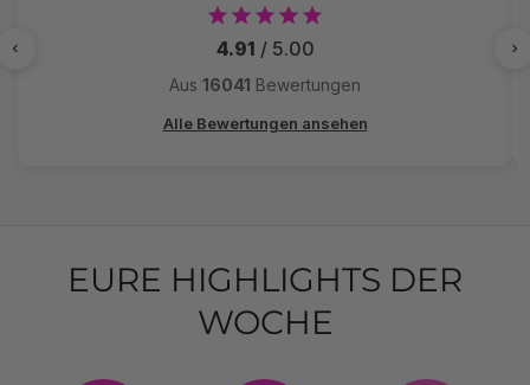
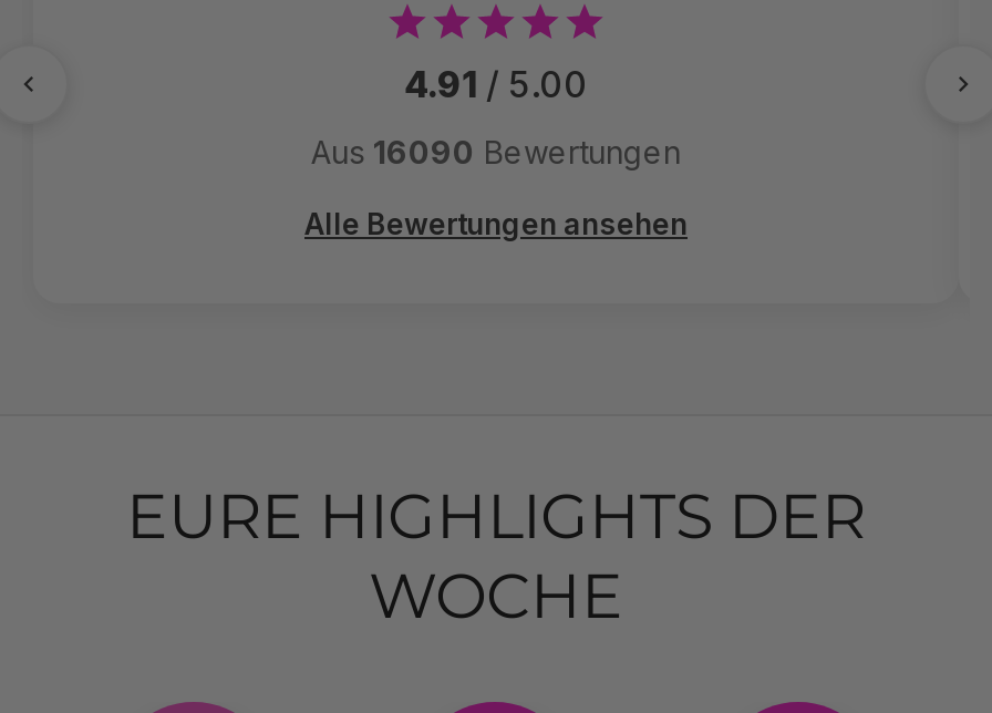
- Aus 16041 Bewertungen
+ Aus 16090 Bewertungen
